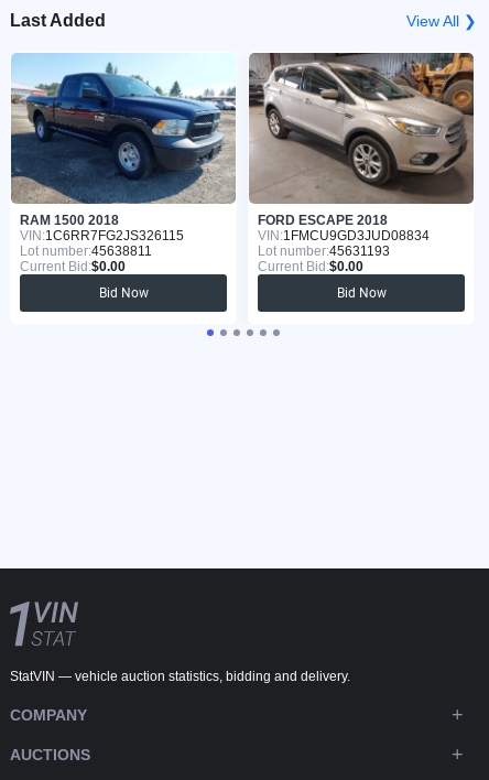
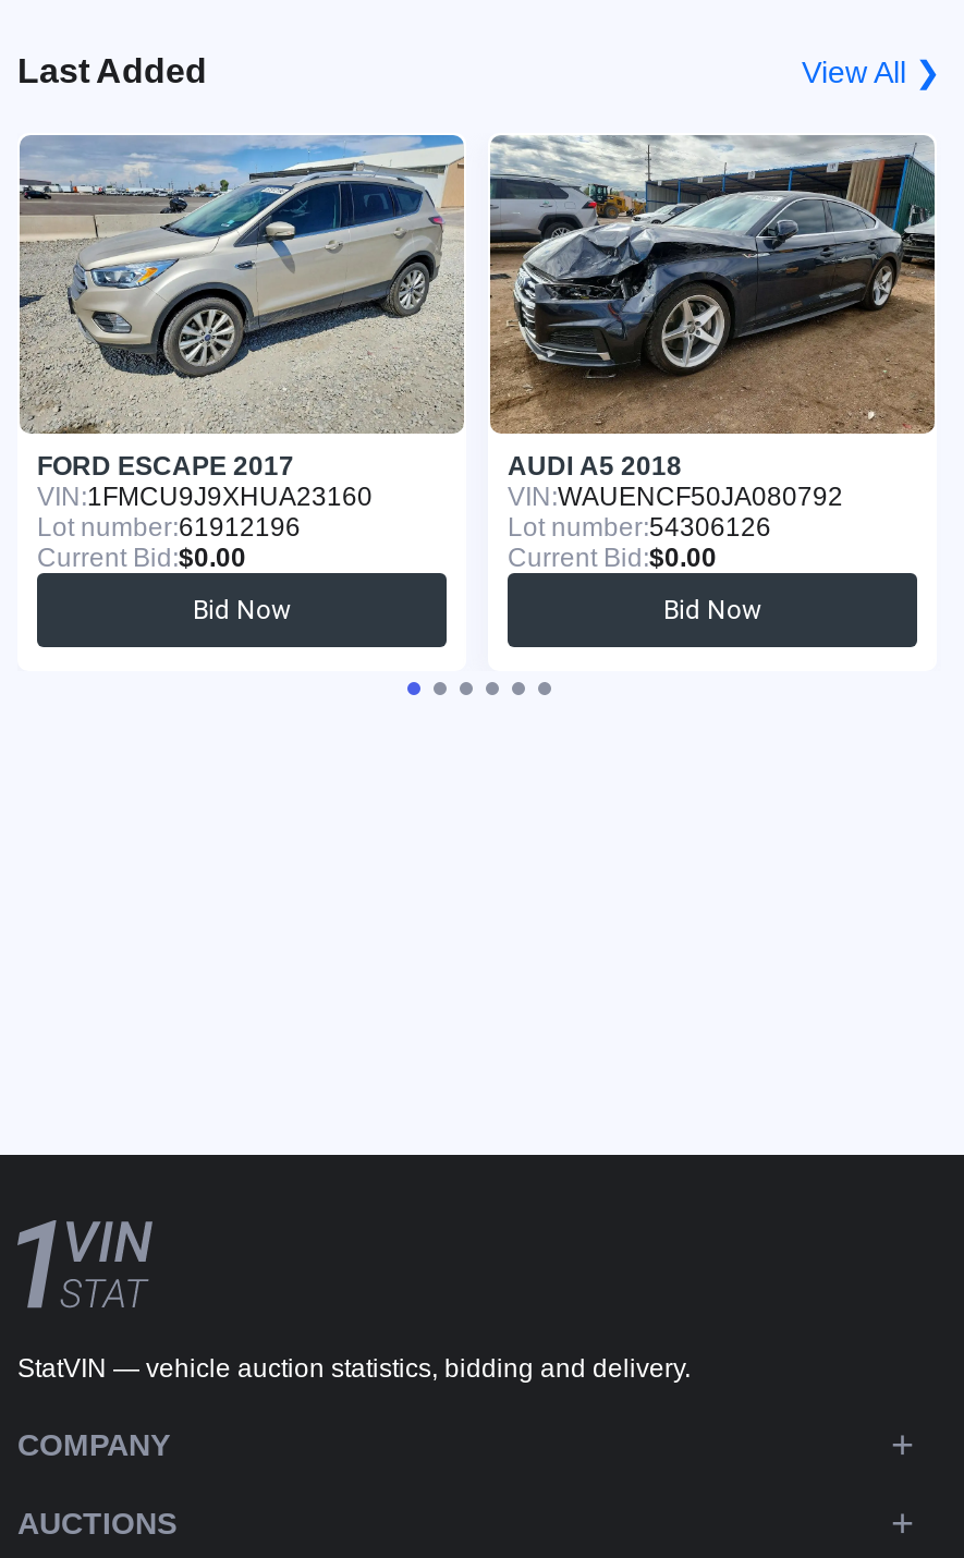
- [image]
- RAM 1500 2018
- VIN: 1C6RR7FG2JS326115
- Lot number:45638811
+ [image]
+ FORD ESCAPE 2017
+ VIN: 1FMCU9J9XHUA23160
+ Lot number:61912196

- [image]
- FORD ESCAPE 2018
- VIN: 1FMCU9GD3JUD08834
- Lot number:45631193
+ [image]
+ AUDI A5 2018
+ VIN: WAUENCF50JA080792
+ Lot number:54306126
